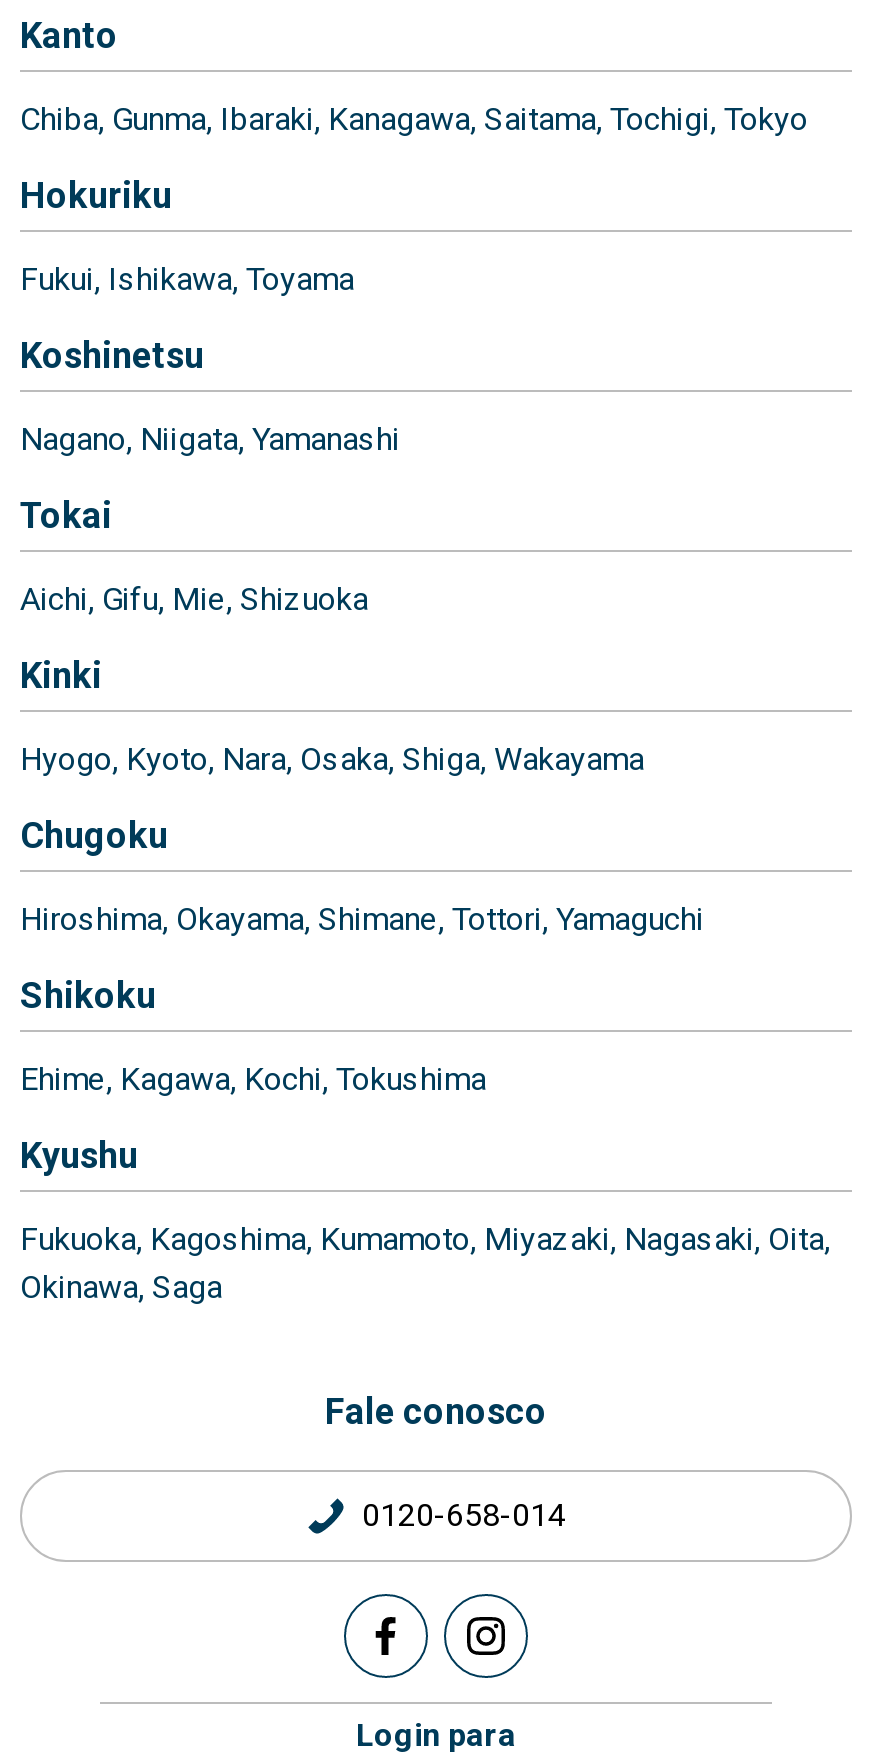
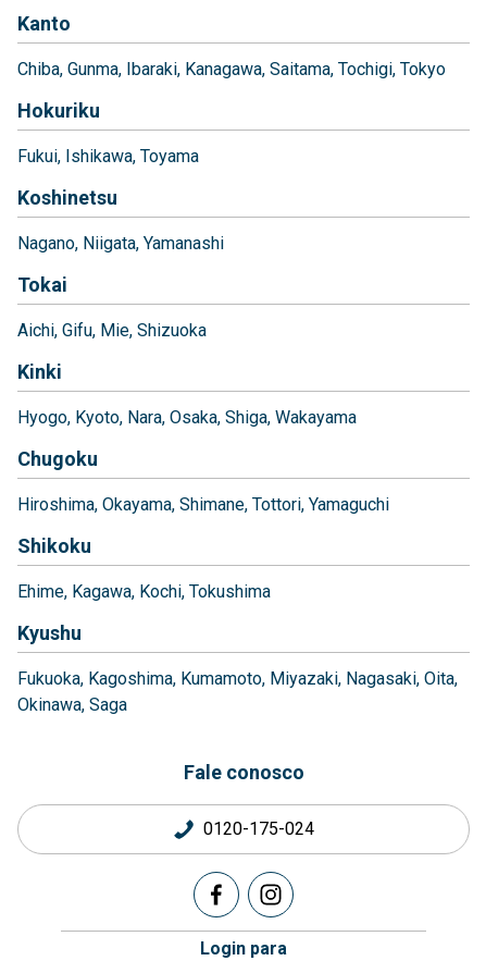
- 0120-658-014
+ 0120-175-024
